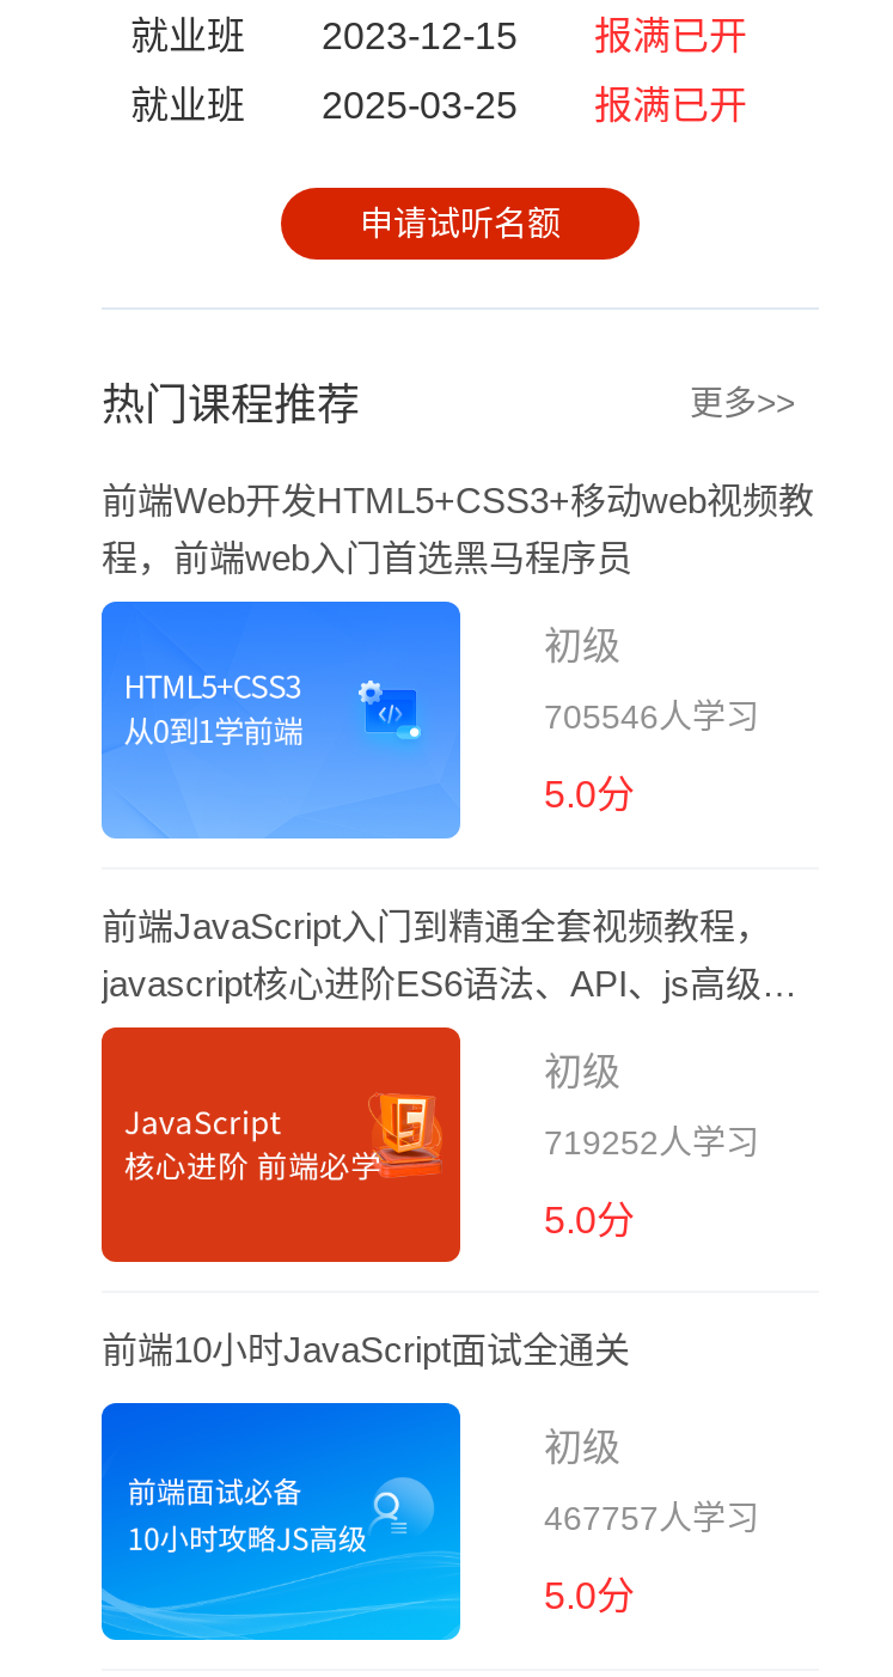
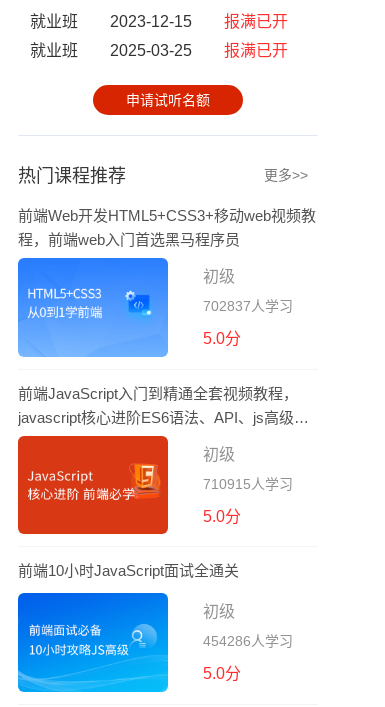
- 705546人学习
+ 702837人学习

- 719252人学习
+ 710915人学习

- 467757人学习
+ 454286人学习
